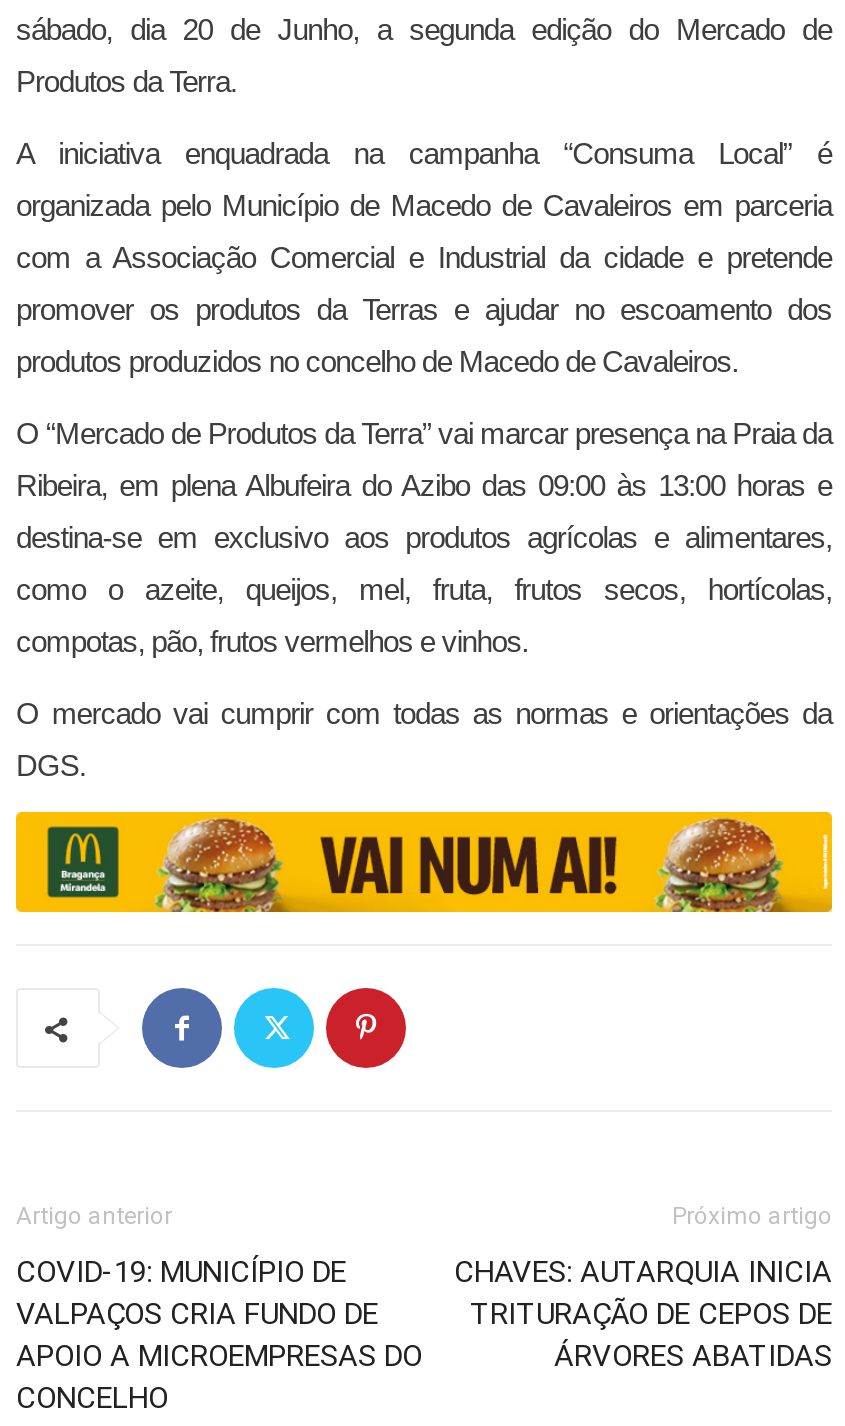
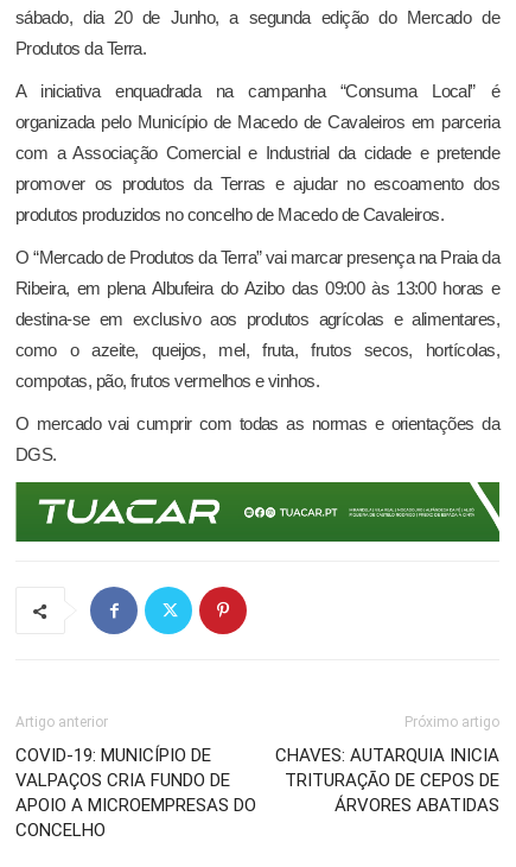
- [image]
+ [image]
